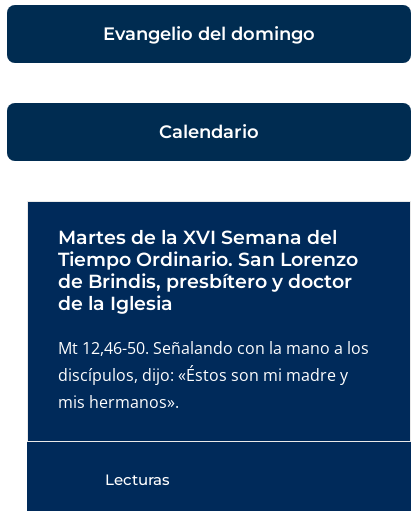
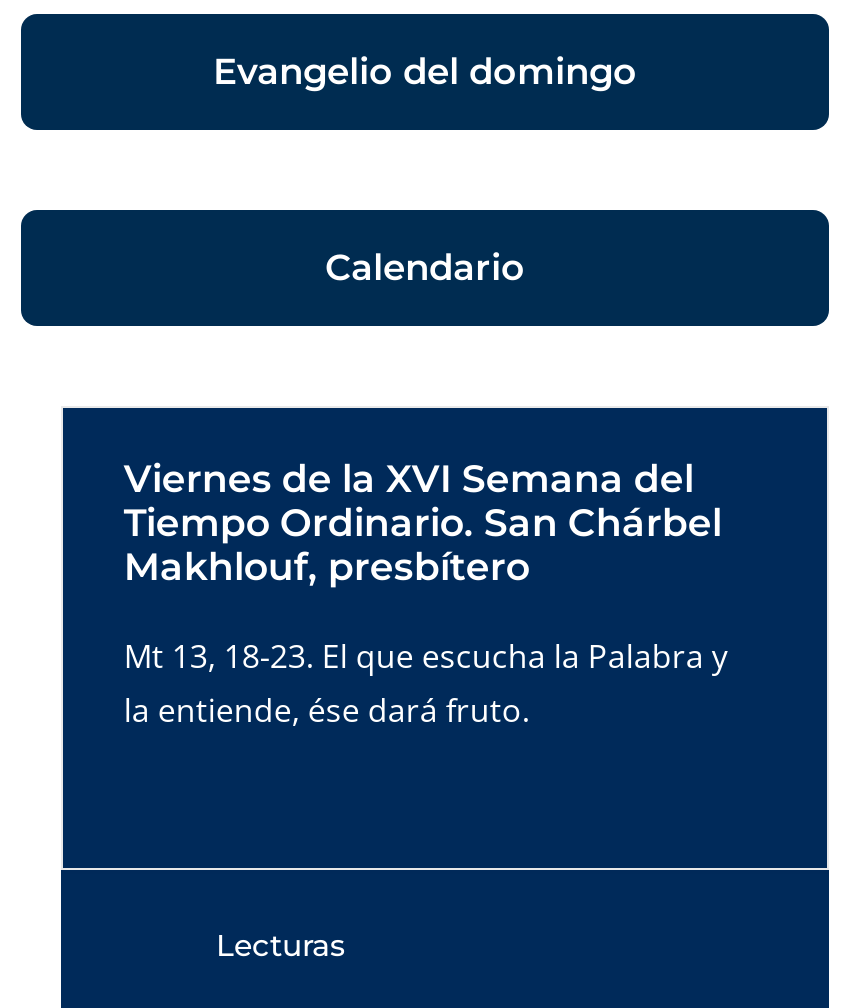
- Martes de la XVI Semana del
- Tiempo Ordinario. San Lorenzo
- de Brindis, presbítero y doctor
- de la Iglesia
+ Viernes de la XVI Semana del
+ Tiempo Ordinario. San Chárbel
+ Makhlouf, presbítero

- Mt 12,46-50. Señalando con la mano a los
- discípulos, dijo: «Éstos son mi madre y
- mis hermanos».
+ Mt 13, 18-23. El que escucha la Palabra y
+ la entiende, ése dará fruto.
